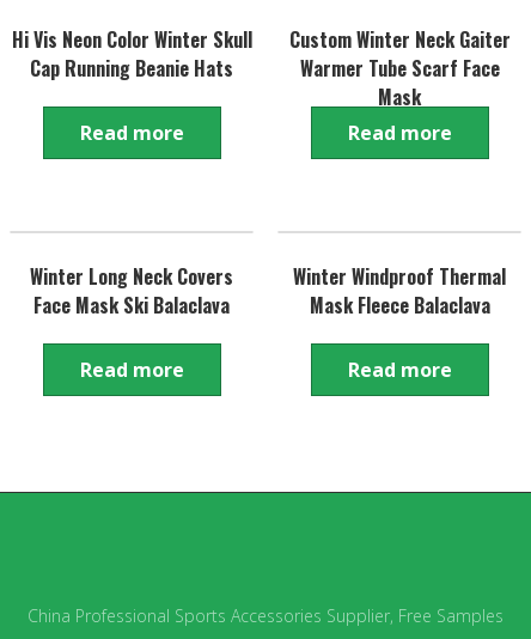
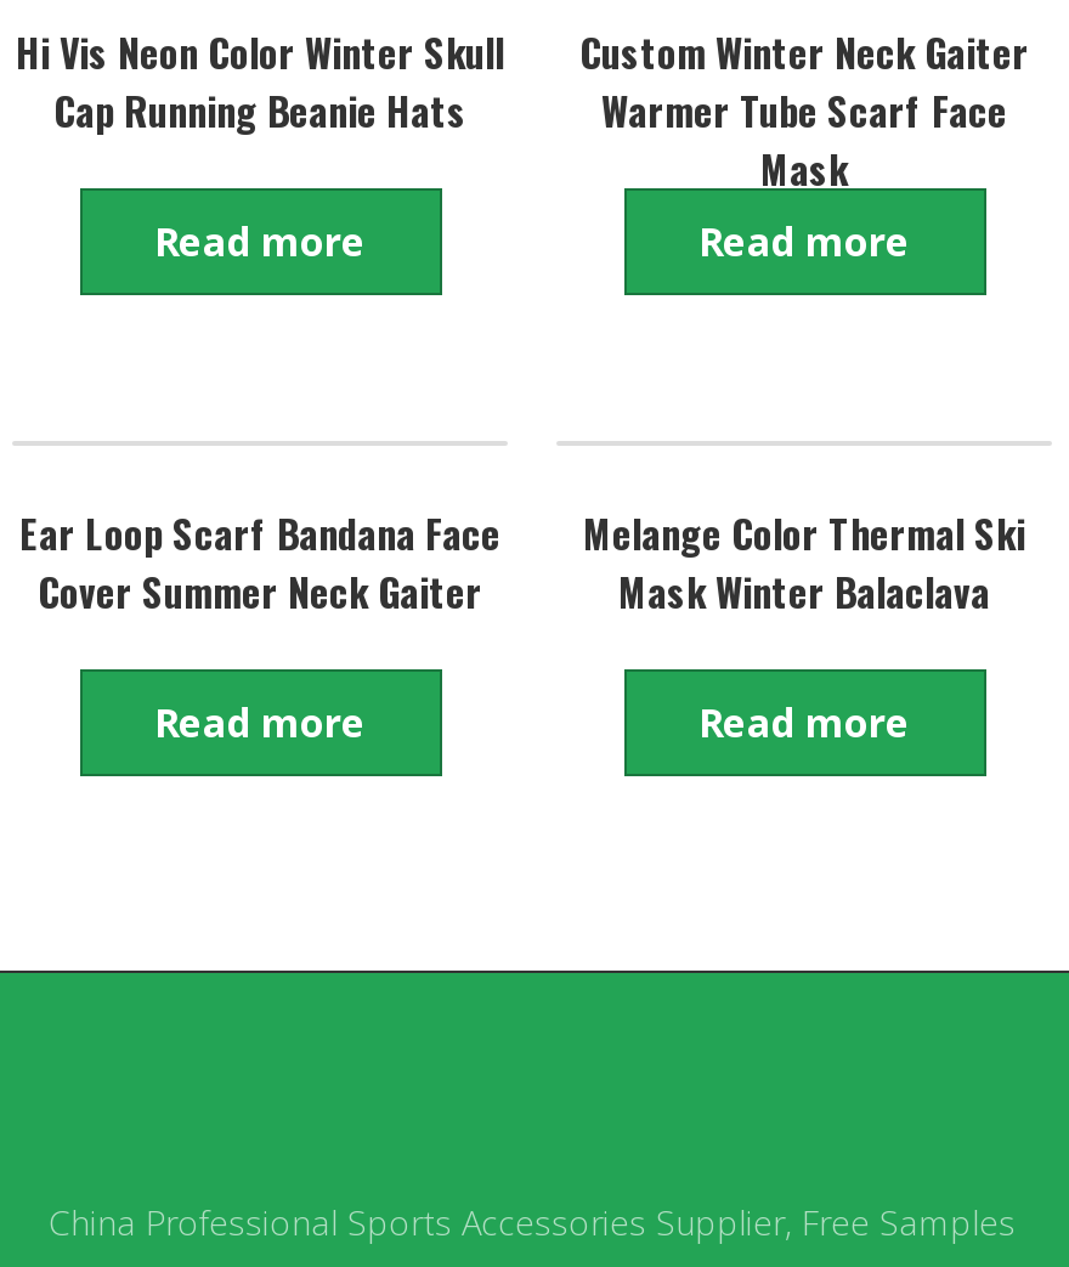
- Winter Long Neck Covers
- Face Mask Ski Balaclava
+ Ear Loop Scarf Bandana Face
+ Cover Summer Neck Gaiter

- Winter Windproof Thermal
- Mask Fleece Balaclava
+ Melange Color Thermal Ski
+ Mask Winter Balaclava
